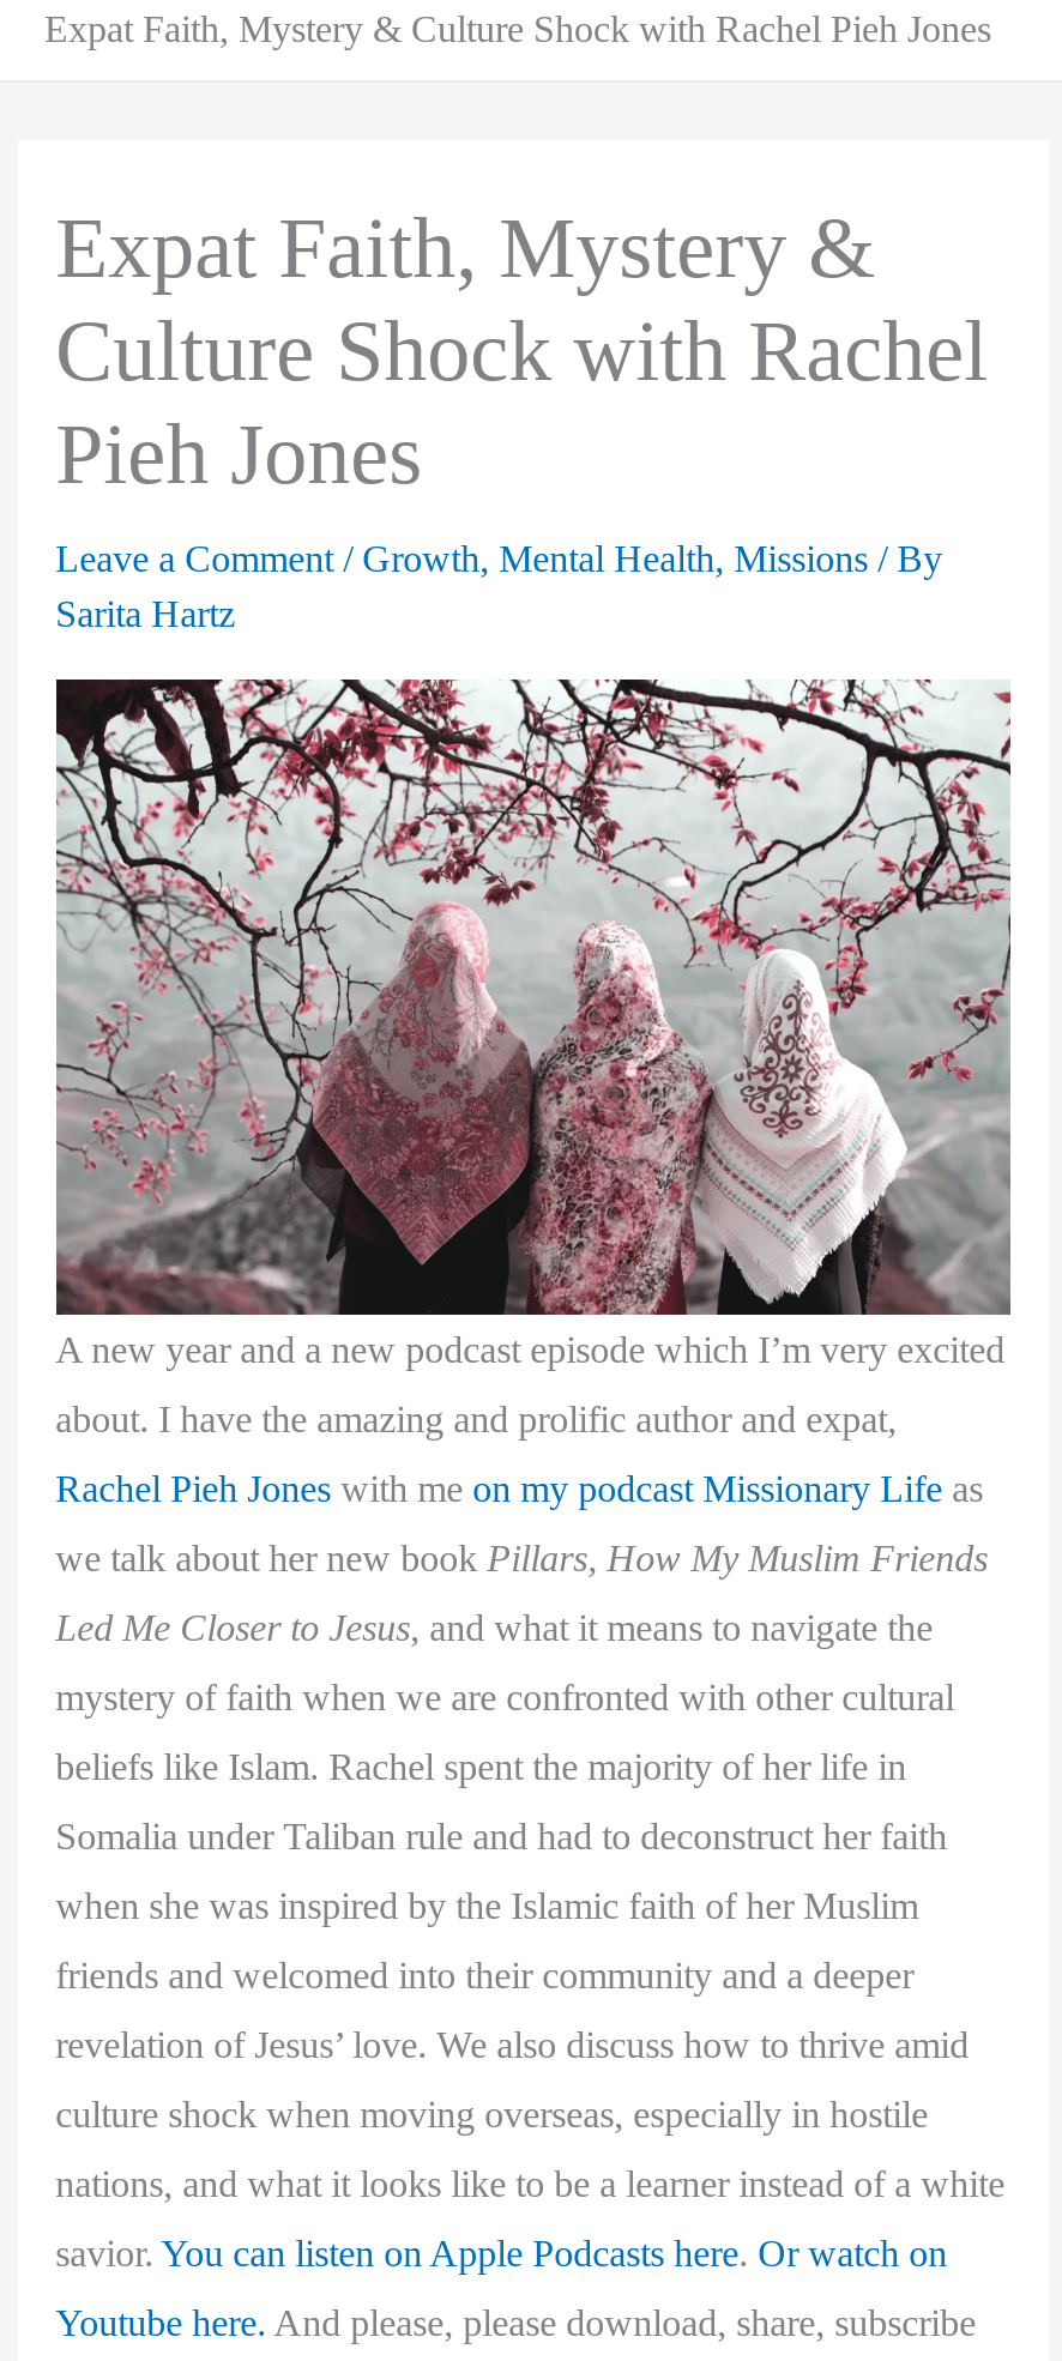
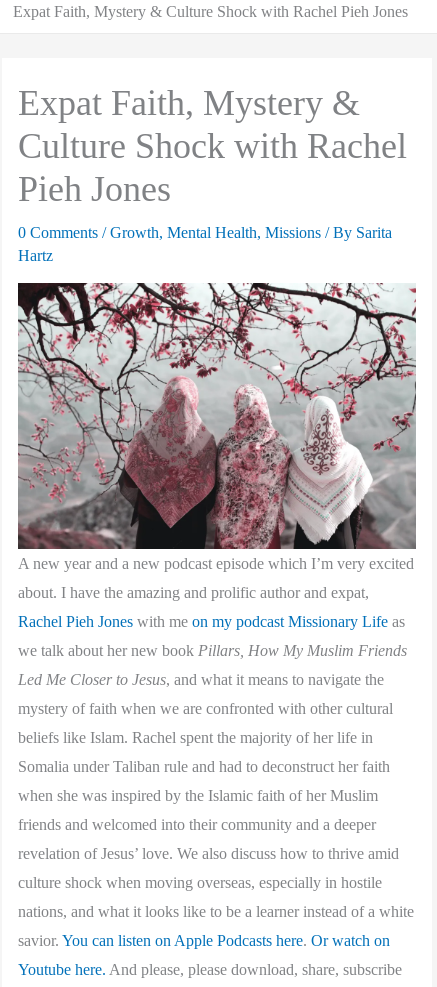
- Leave a Comment / Growth, Mental Health, Missions / By
- Sarita Hartz
+ 0 Comments / Growth, Mental Health, Missions / By Sarita
+ Hartz
